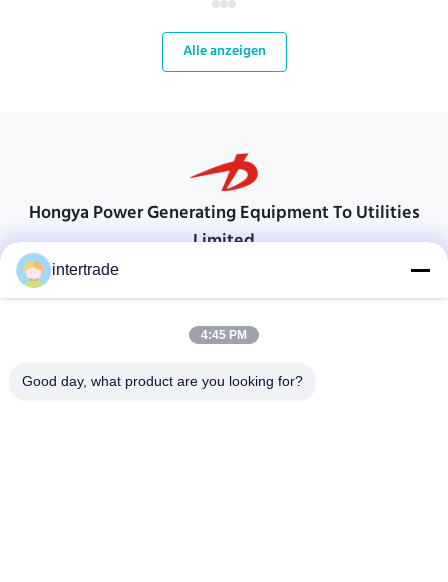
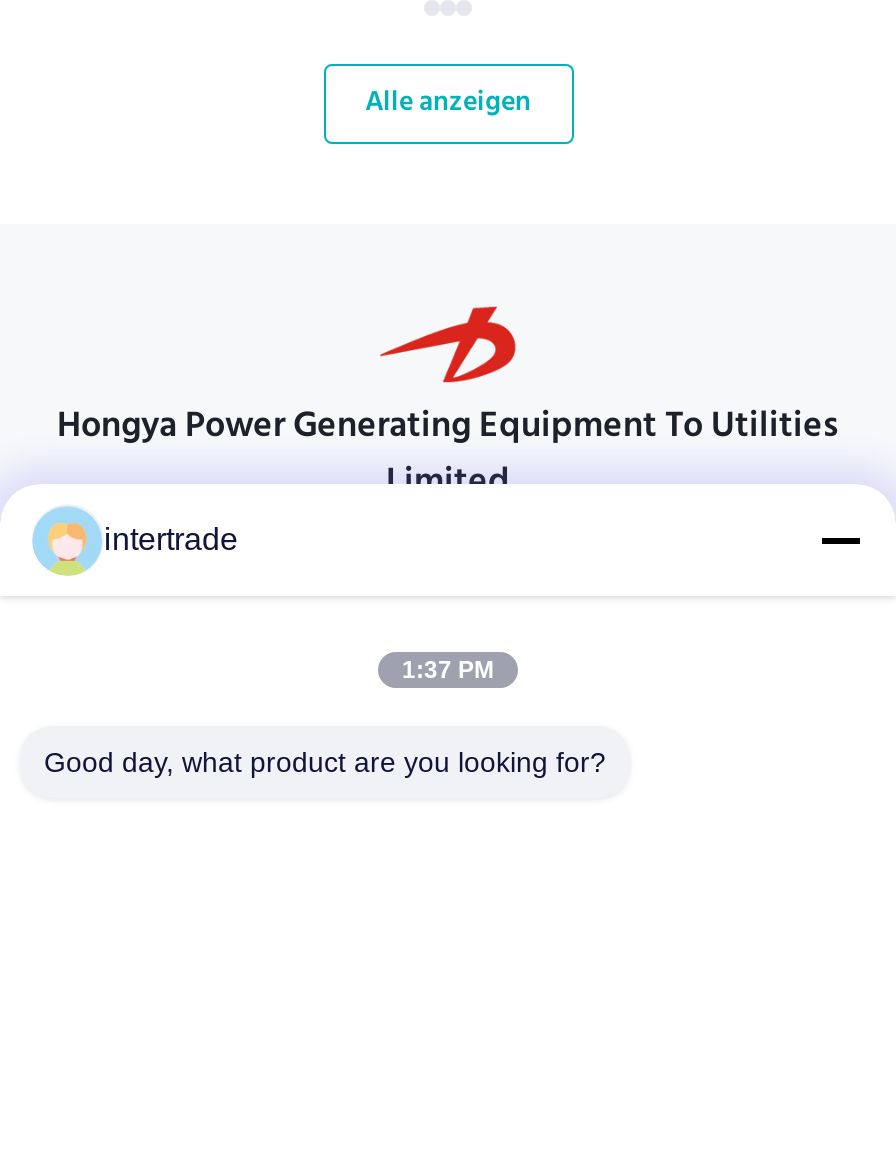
- 4:45 PM
+ 1:37 PM
